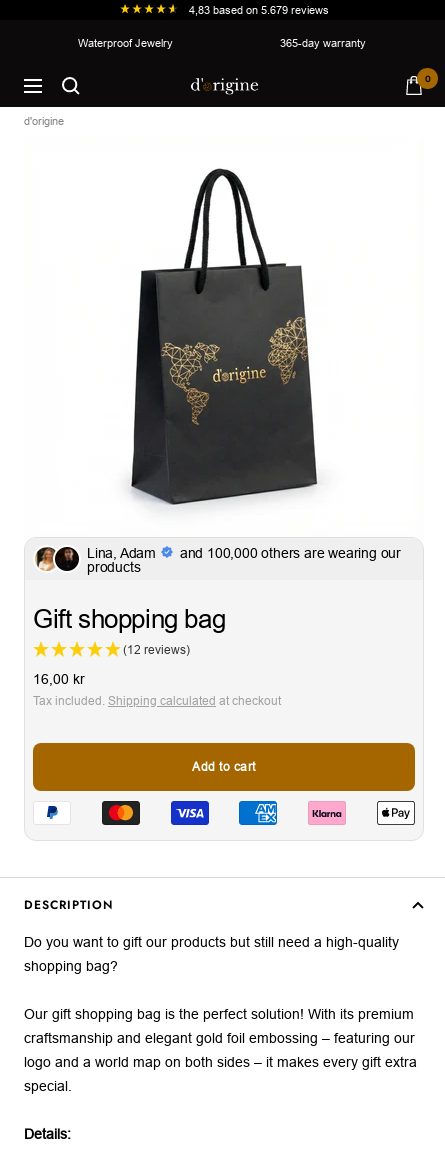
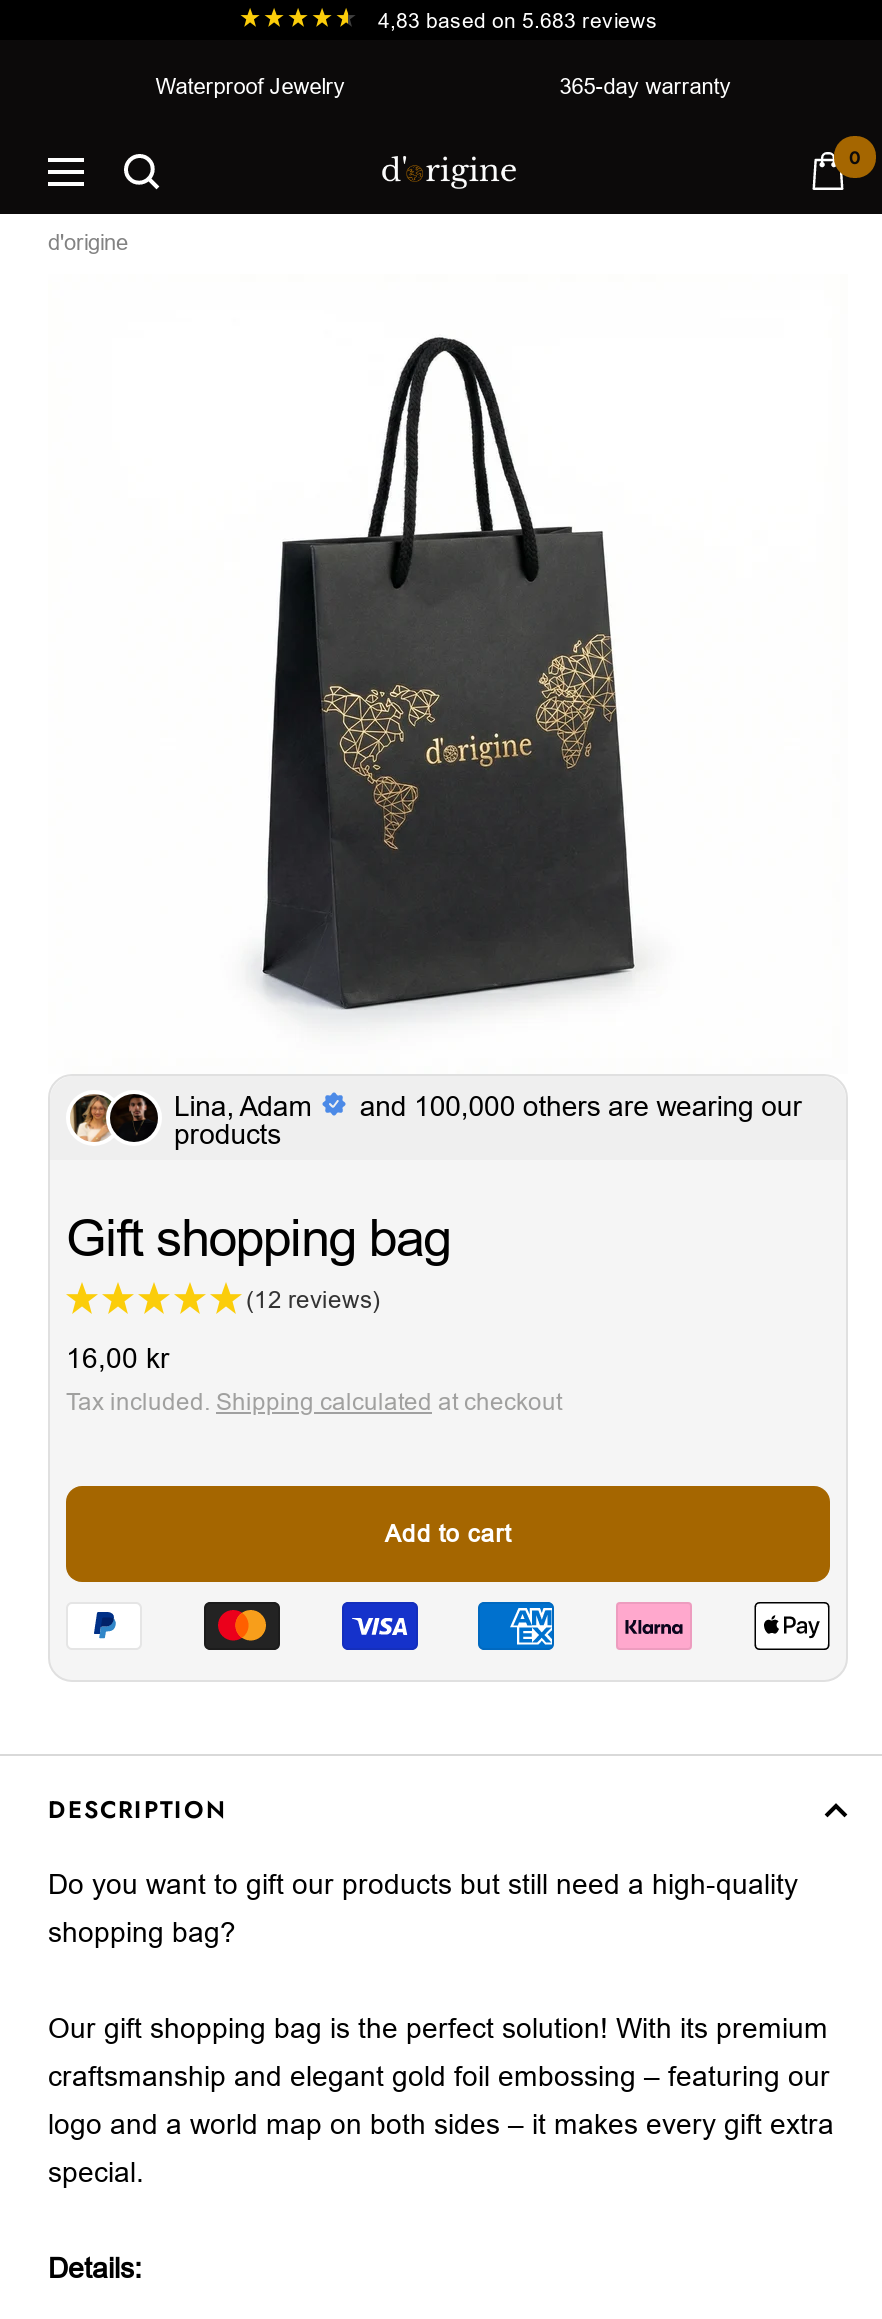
- 4,83 based on 5.679 reviews
+ 4,83 based on 5.683 reviews
